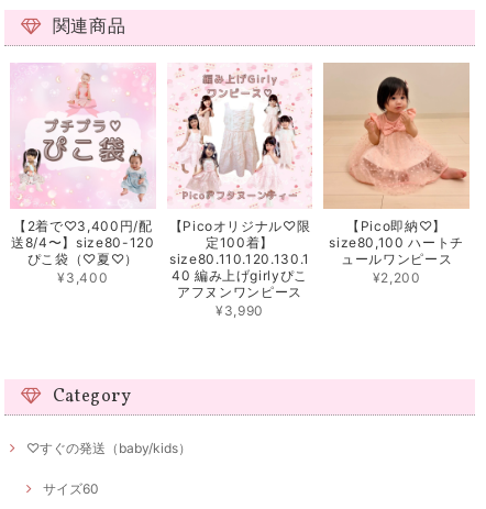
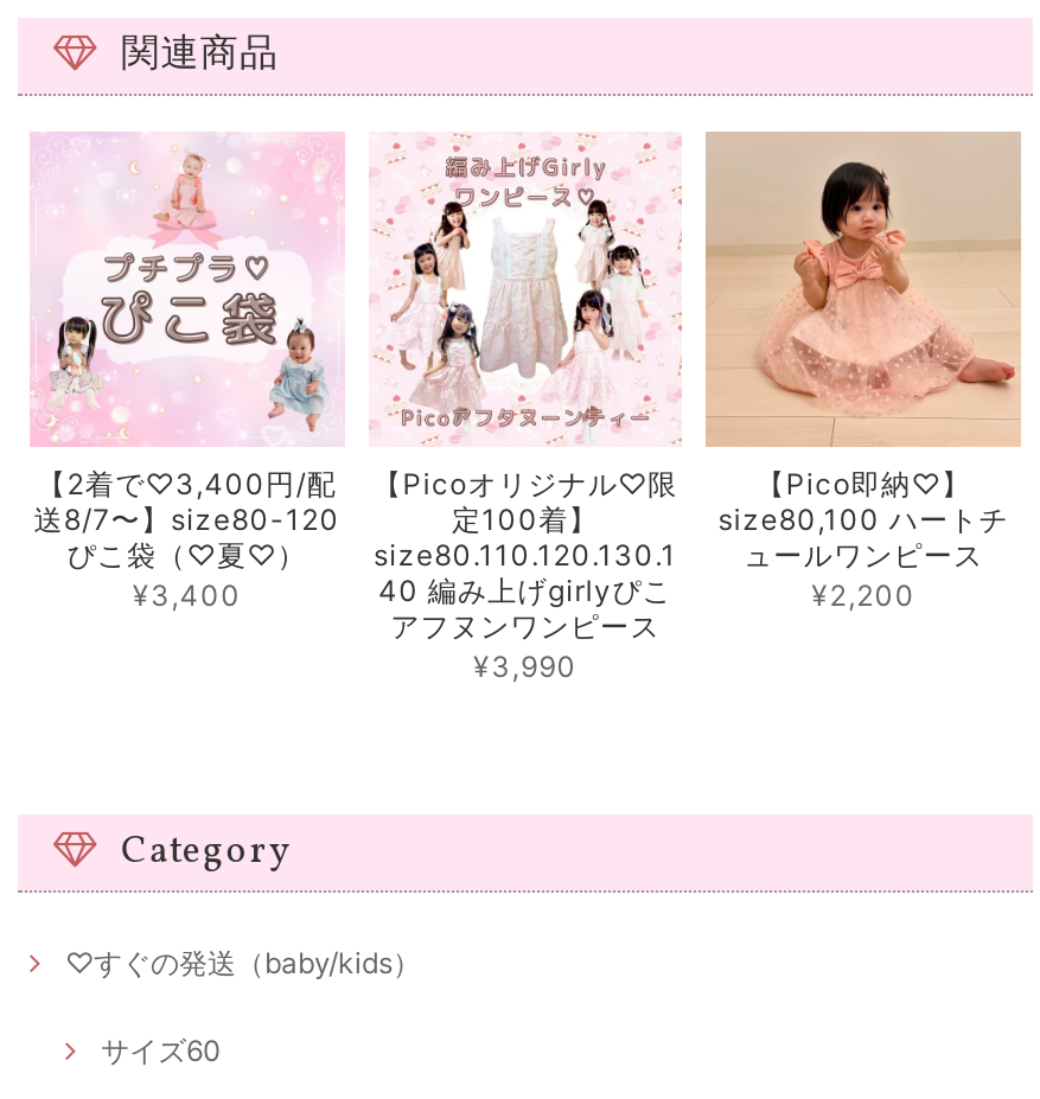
- 送8/4〜】size80-120
+ 送8/7〜】size80-120
